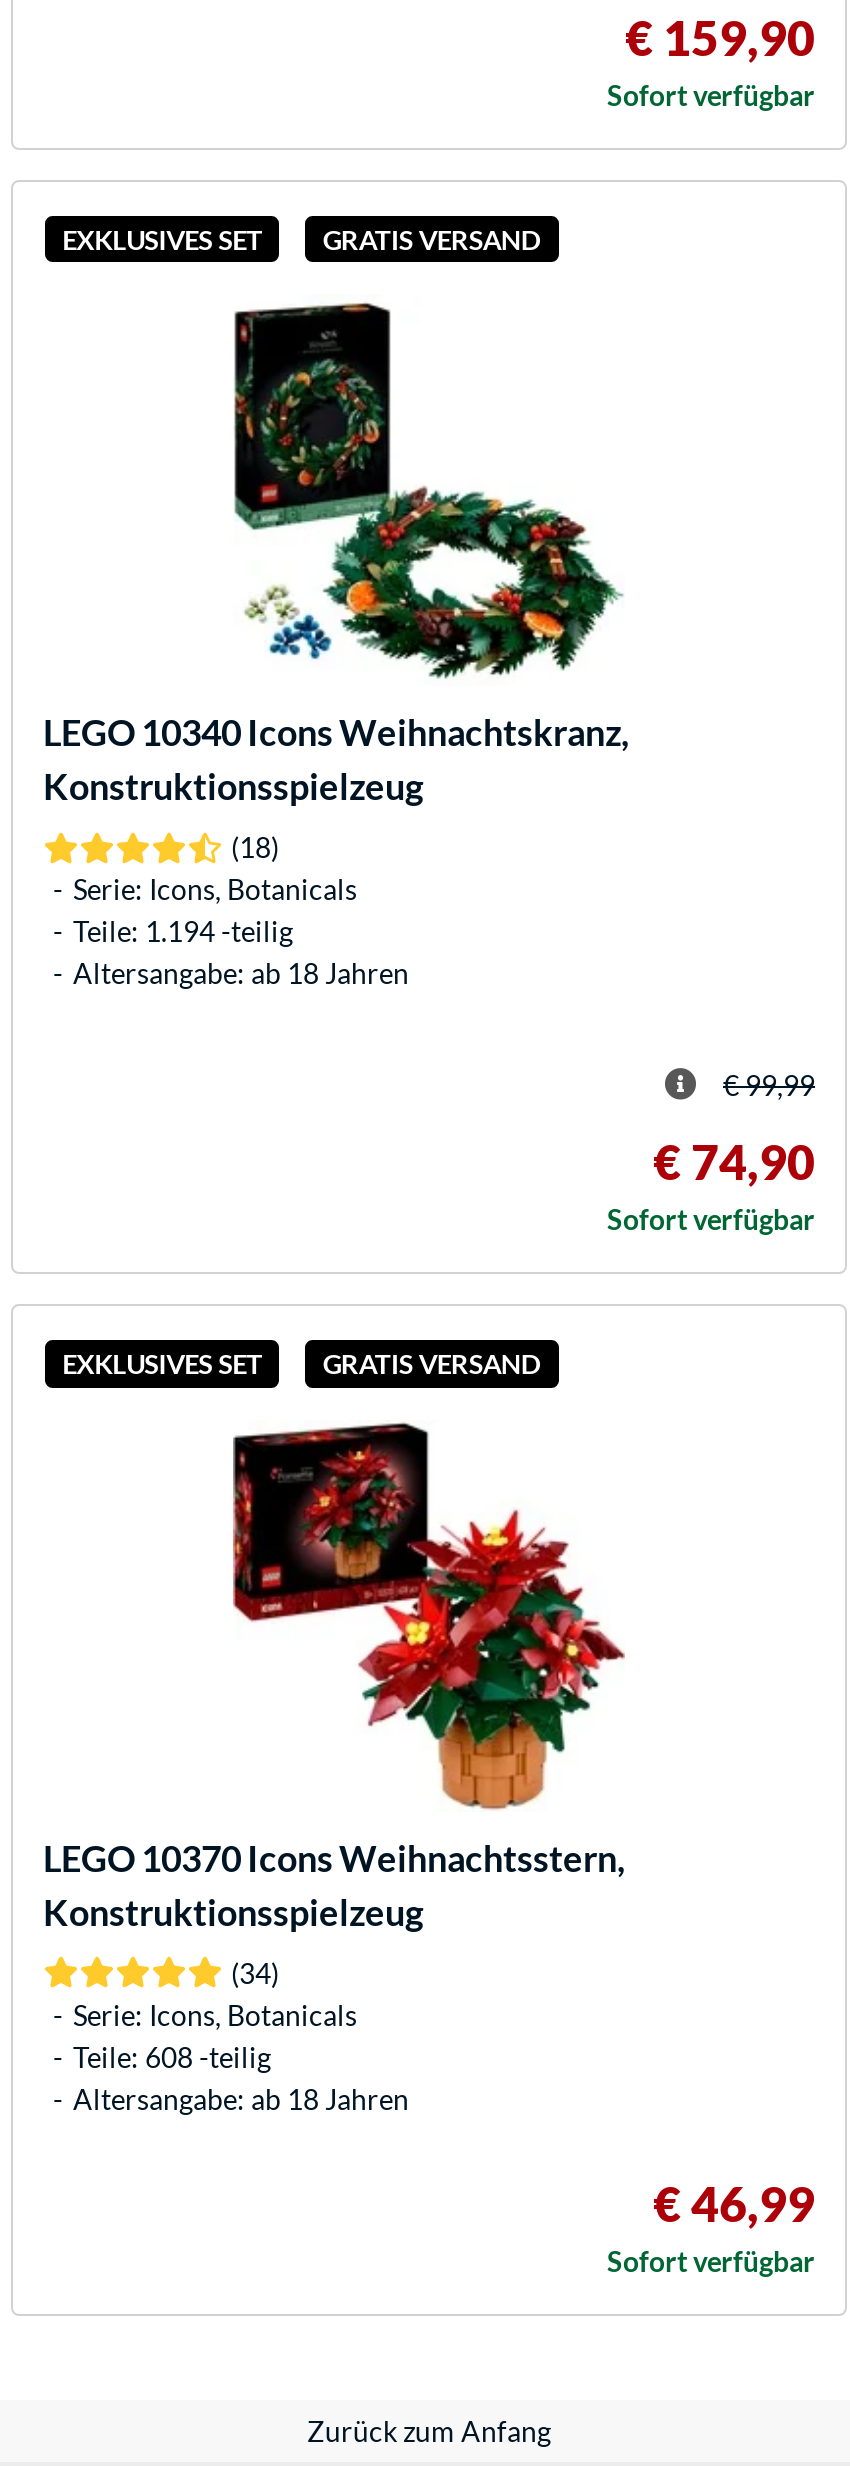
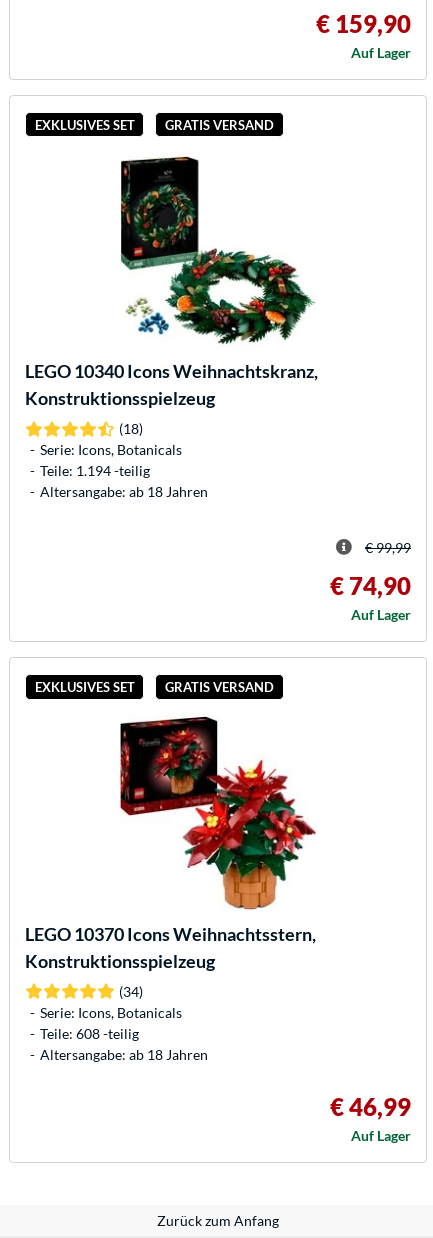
- Sofort verfügbar
+ Auf Lager

- Sofort verfügbar
+ Auf Lager

- Sofort verfügbar
+ Auf Lager
